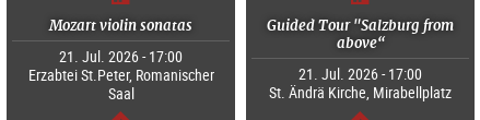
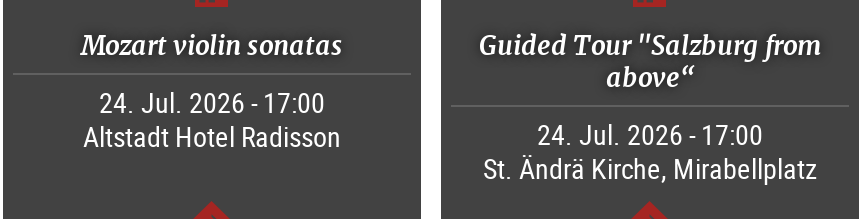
- 21. Jul. 2026 - 17:00
- Erzabtei St.Peter, Romanischer
- Saal
+ 24. Jul. 2026 - 17:00
+ Altstadt Hotel Radisson

- 21. Jul. 2026 - 17:00
+ 24. Jul. 2026 - 17:00
